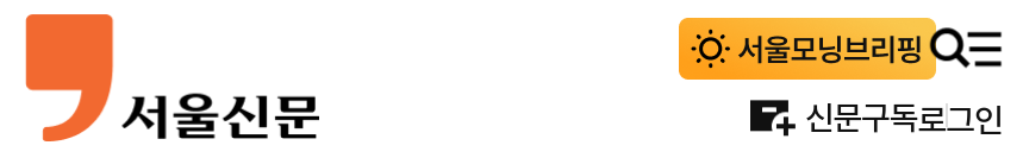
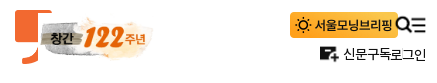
- [image]
+ [image]
